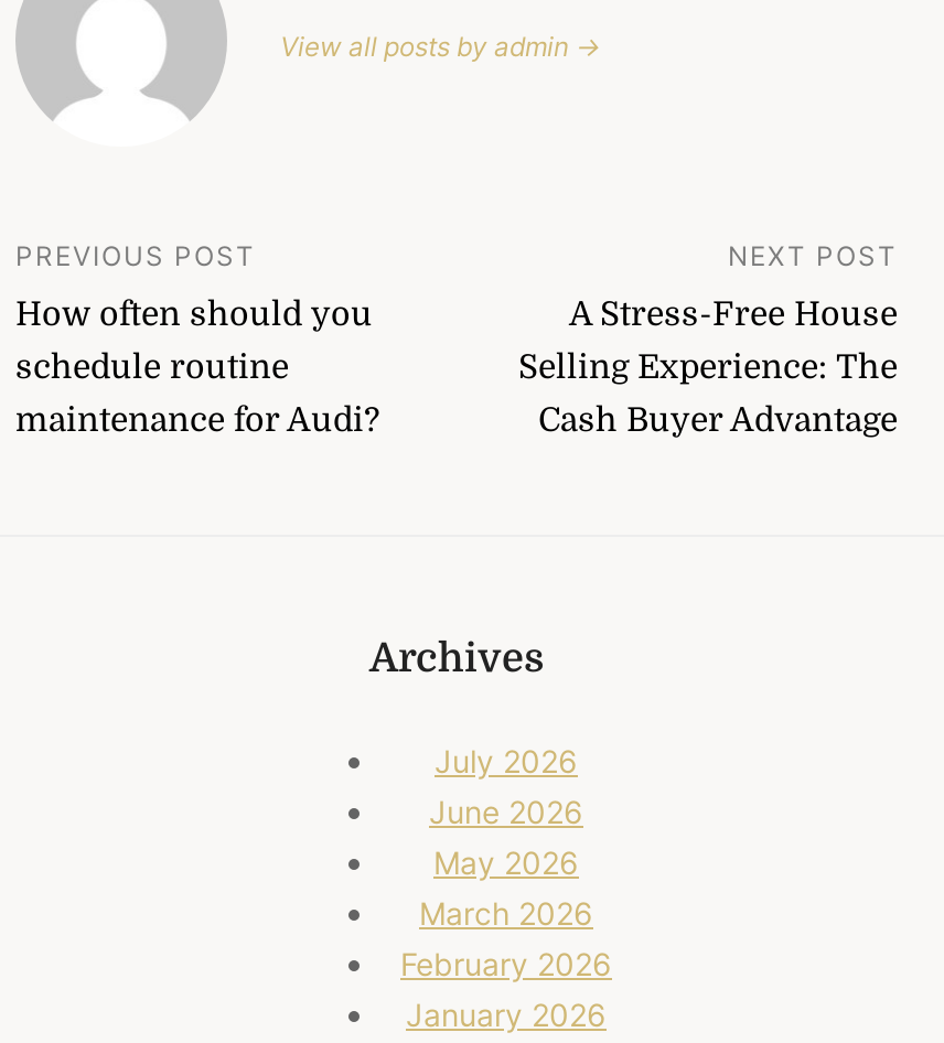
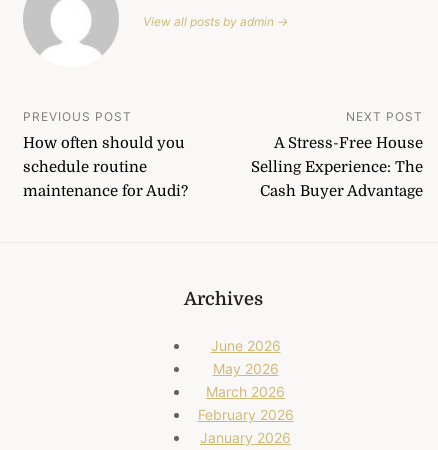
- July 2026
